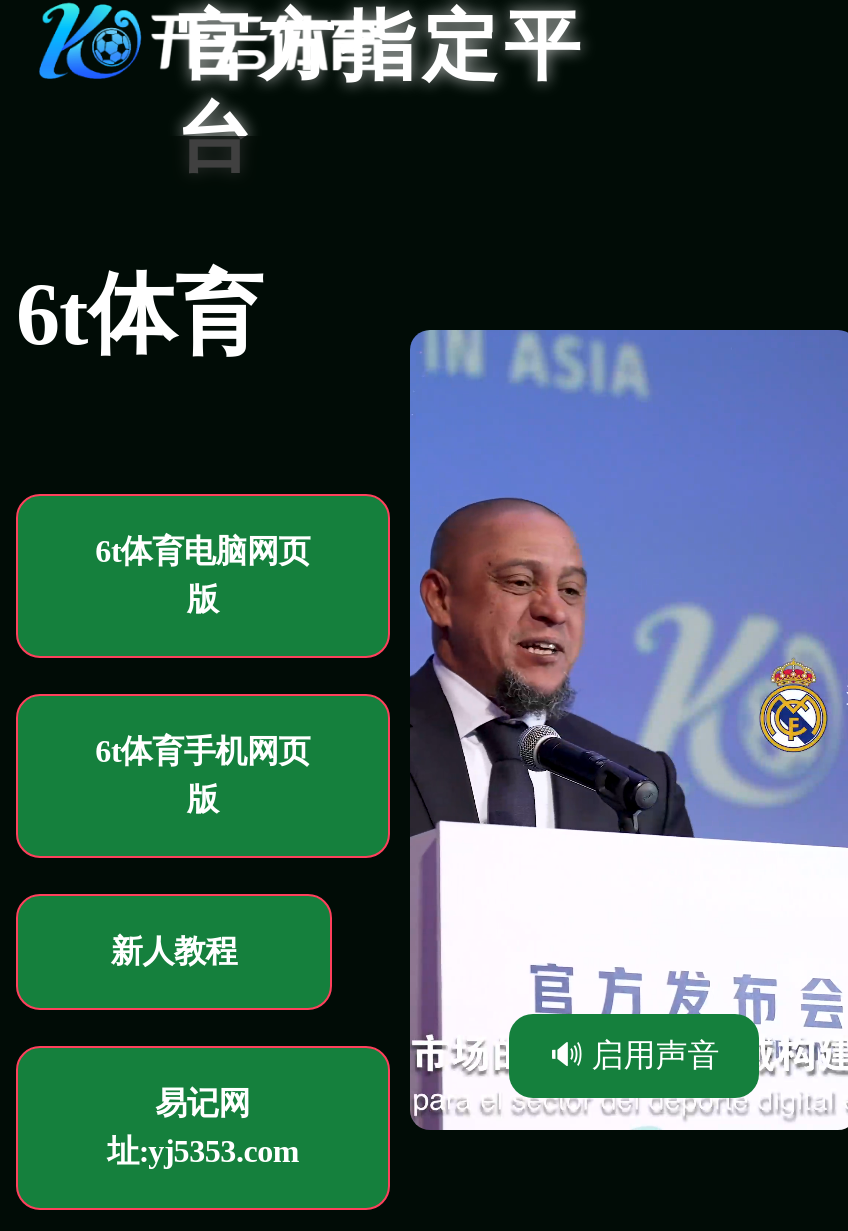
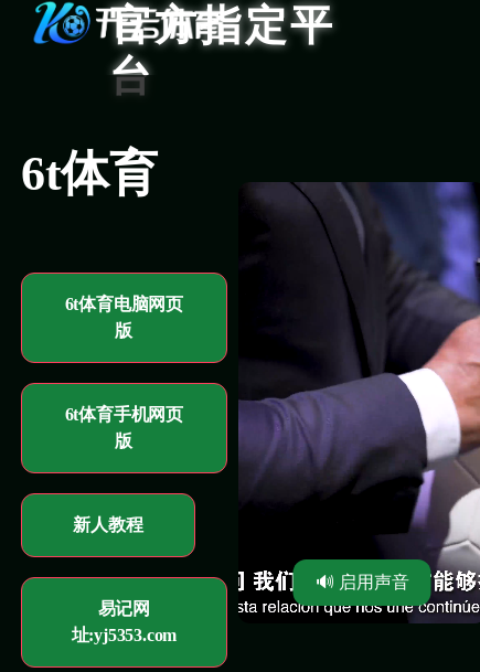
- [image]
+ [image]
